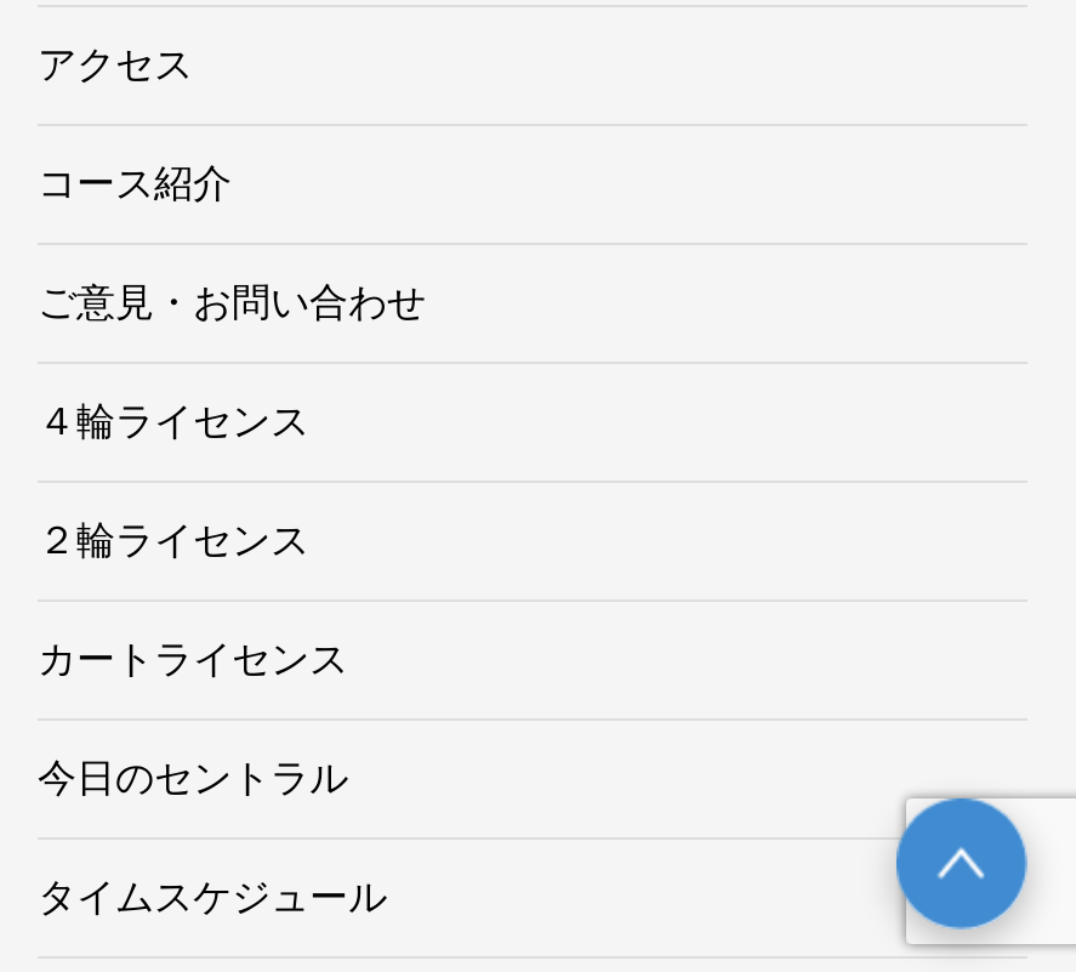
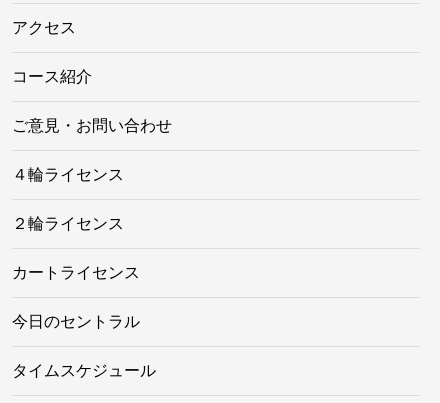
- [image]
